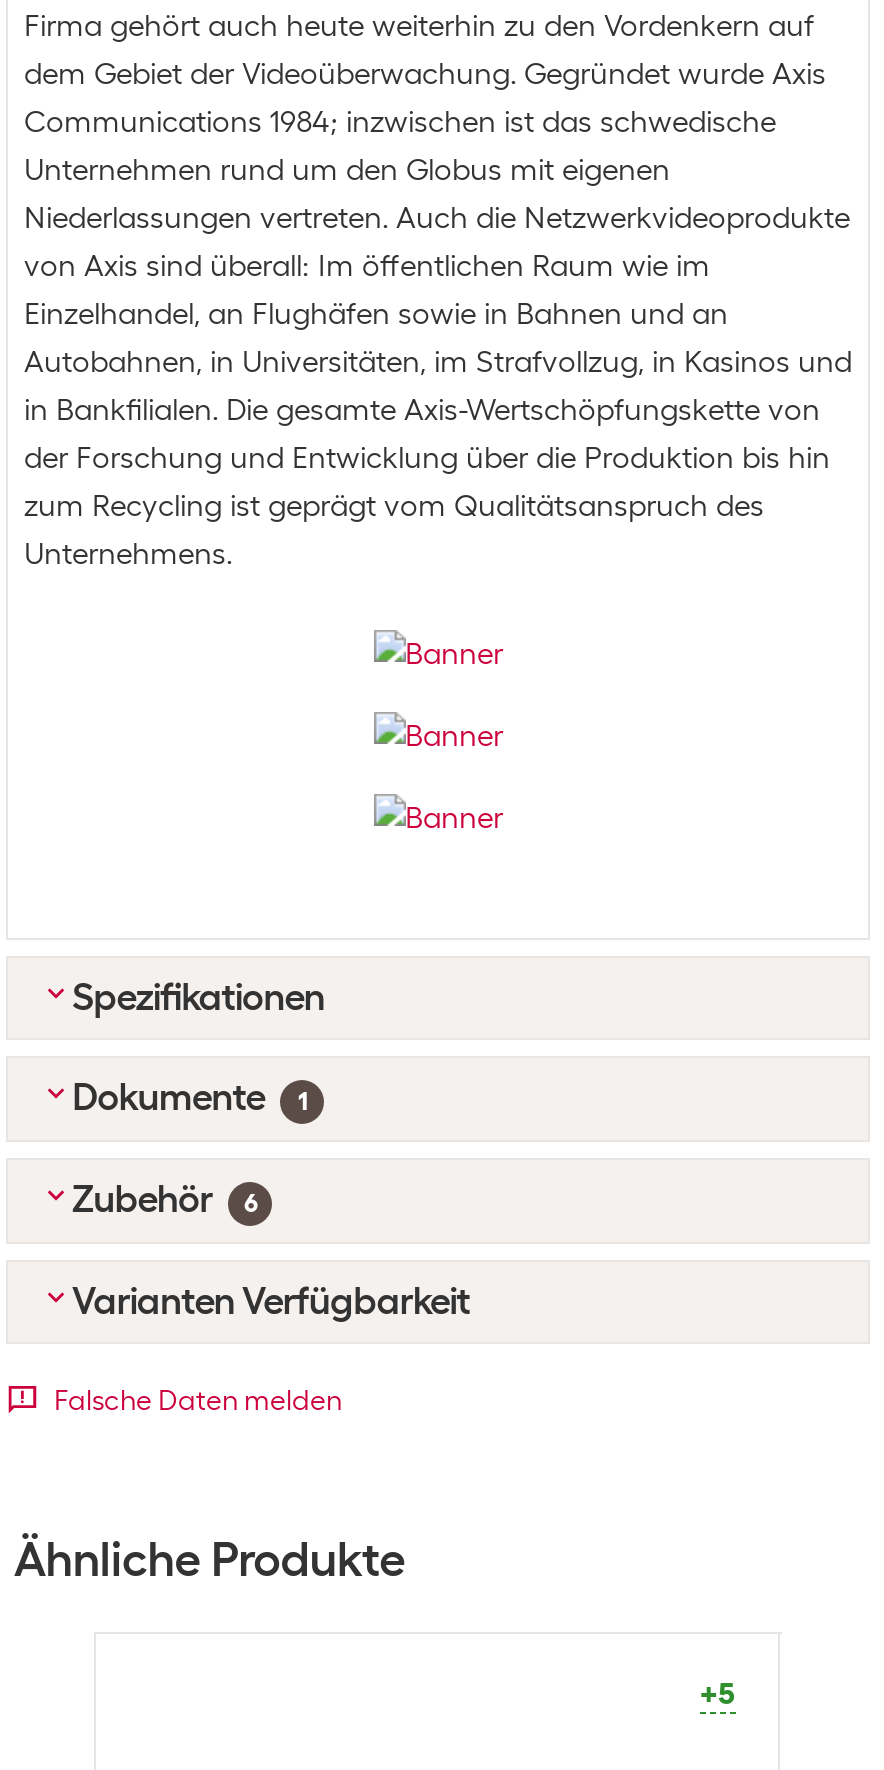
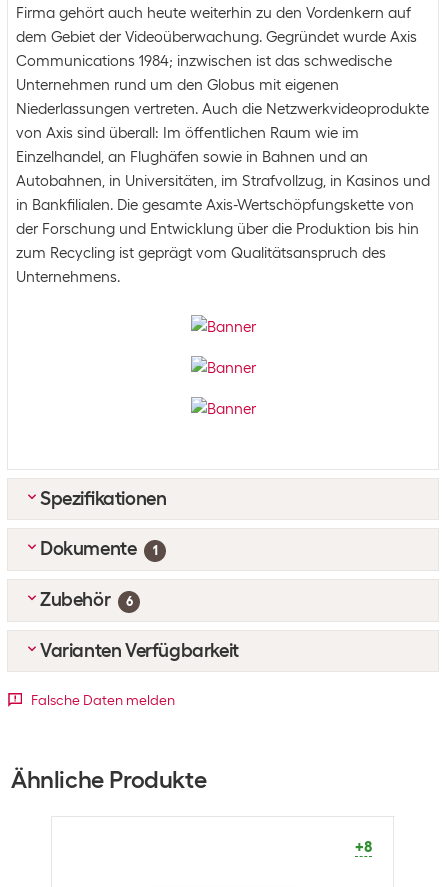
- +5
+ +8
